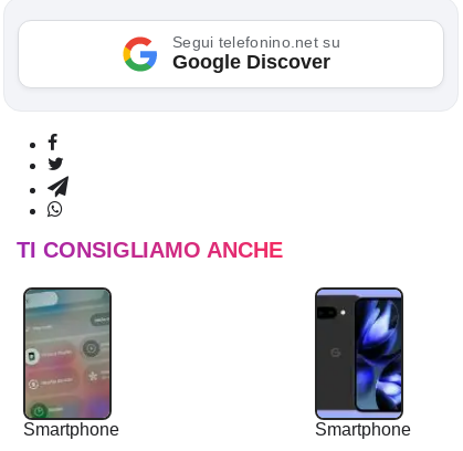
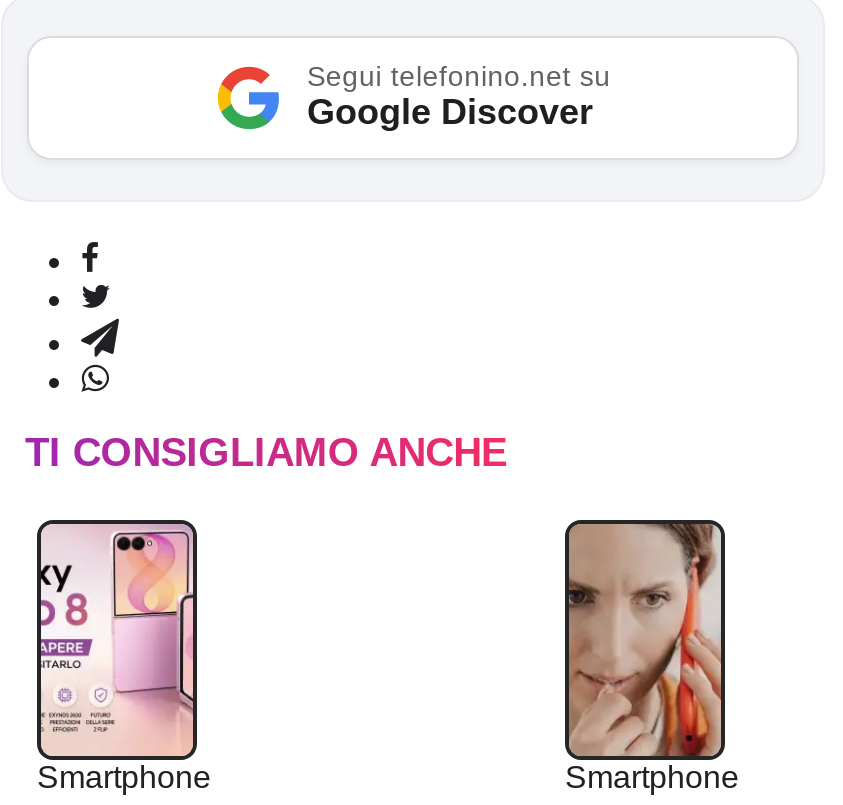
- [image]
+ [image]

- [image]
+ [image]
